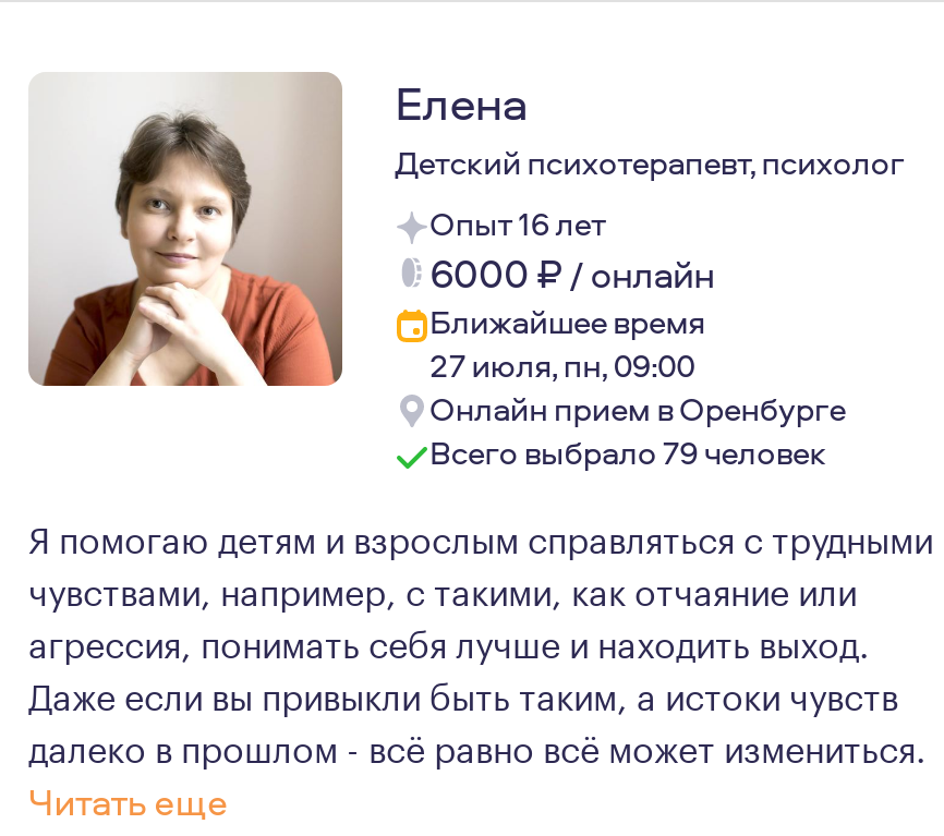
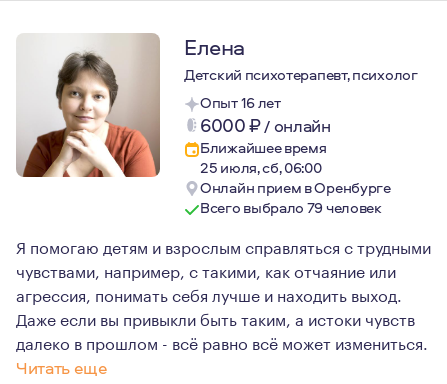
- 27 июля, пн, 09:00
+ 25 июля, сб, 06:00
